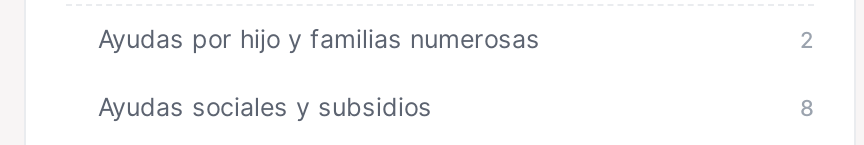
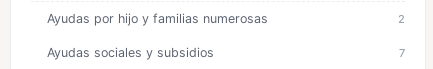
- 8
+ 7
